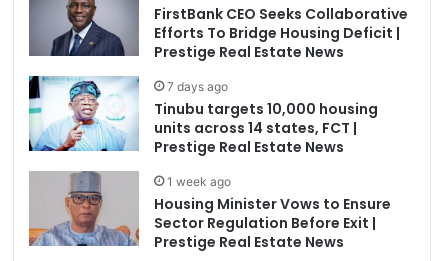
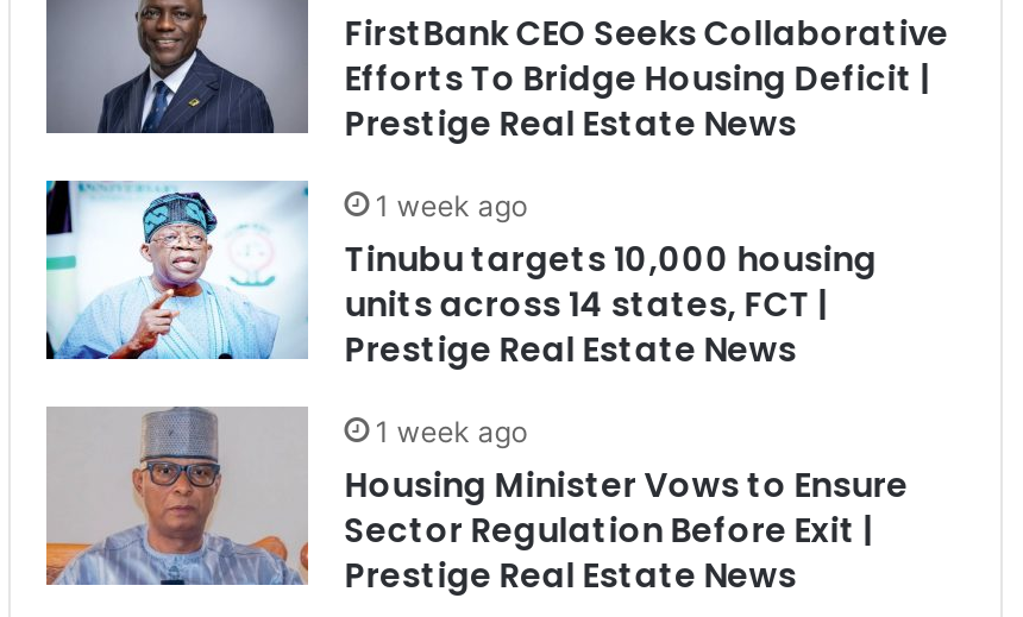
- 7 days ago
+ 1 week ago
